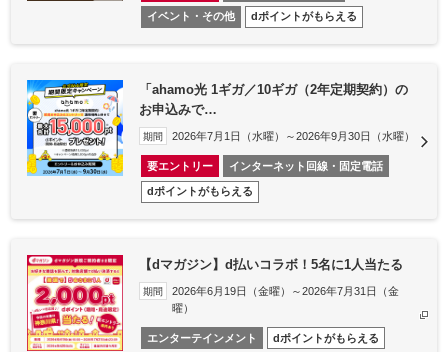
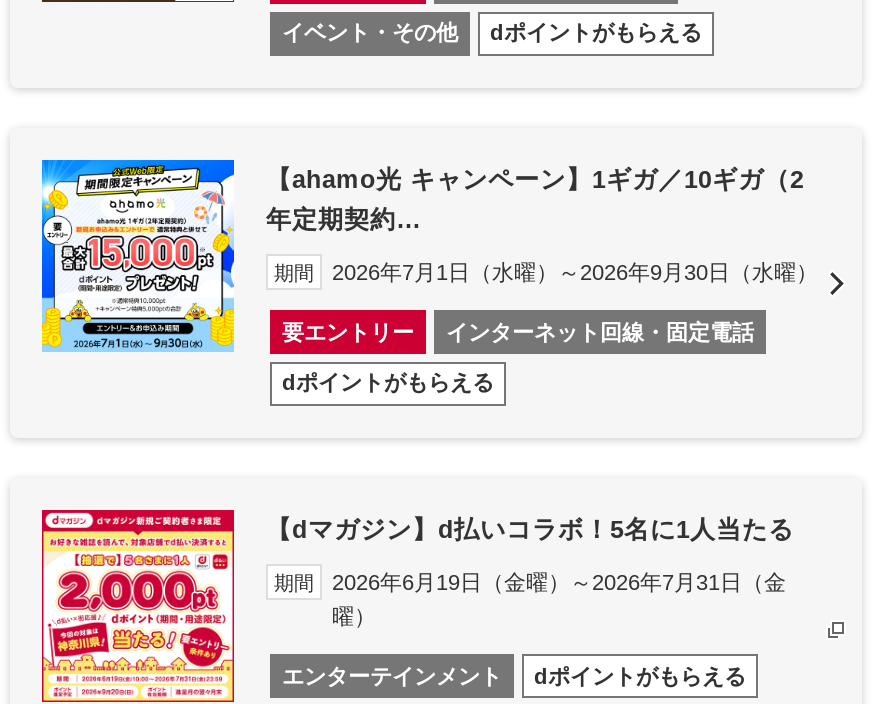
- 「ahamo光 1ギガ／10ギガ（2年定期契約）の
- お申込みで…
+ 【ahamo光 キャンペーン】1ギガ／10ギガ（2
+ 年定期契約…
